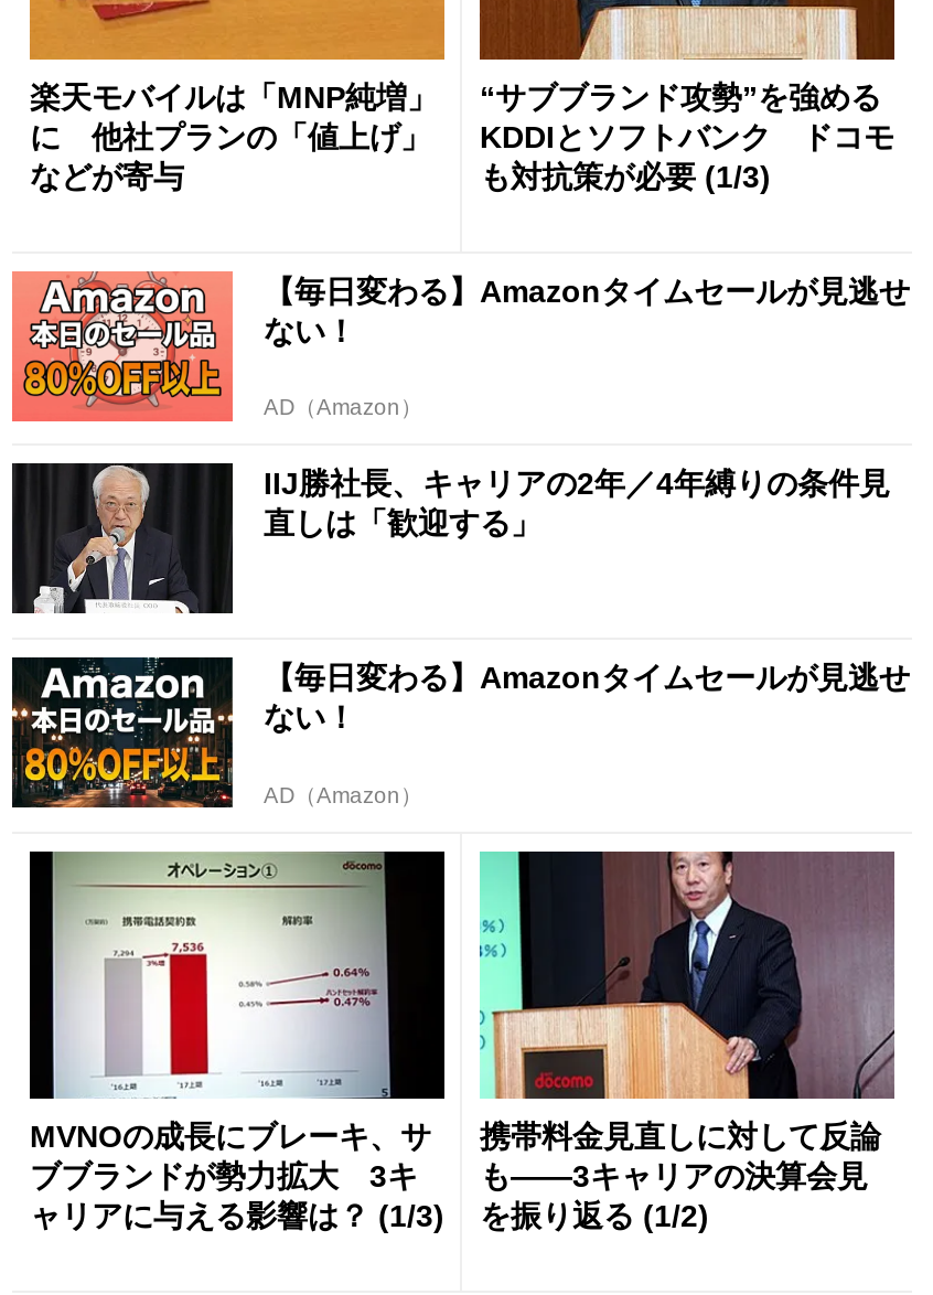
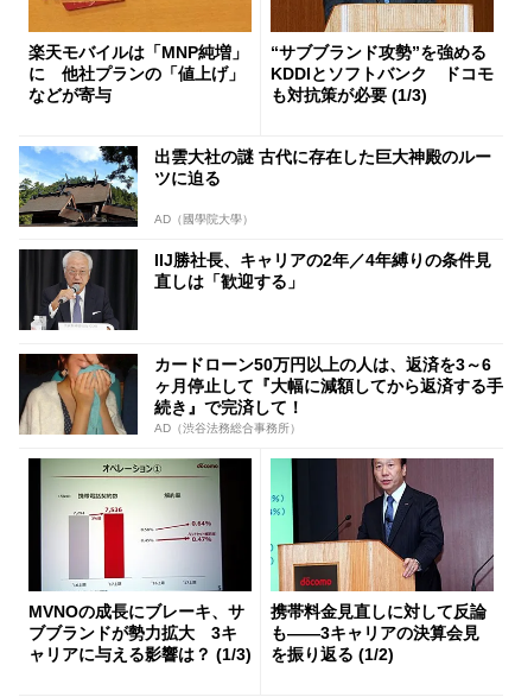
- [image]
- 【毎日変わる】Amazonタイムセールが見逃せ
- ない！
+ [image]
+ 出雲大社の謎 古代に存在した巨大神殿のルー
+ ツに迫る

- AD（Amazon）
+ AD（國學院大學）

- [image]
- 【毎日変わる】Amazonタイムセールが見逃せ
- ない！
- AD（Amazon）
+ [image]
+ カードローン50万円以上の人は、返済を3～6
+ ヶ月停止して『大幅に減額してから返済する手
+ 続き』で完済して！
+ AD（渋谷法務総合事務所）
